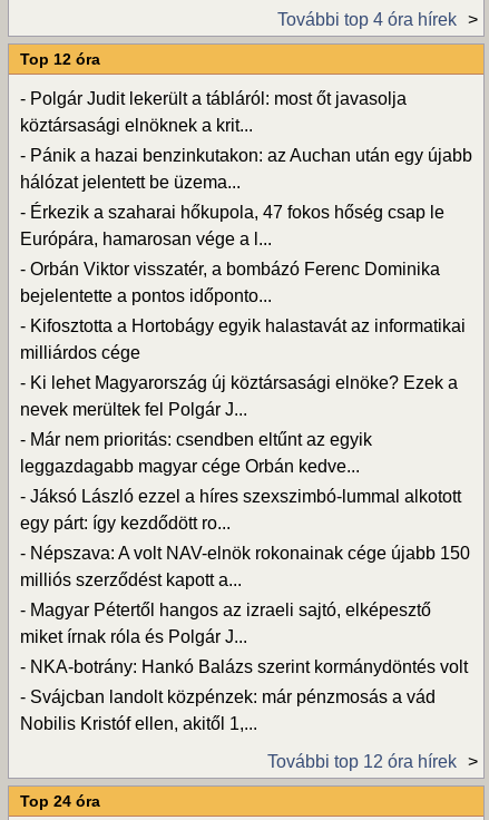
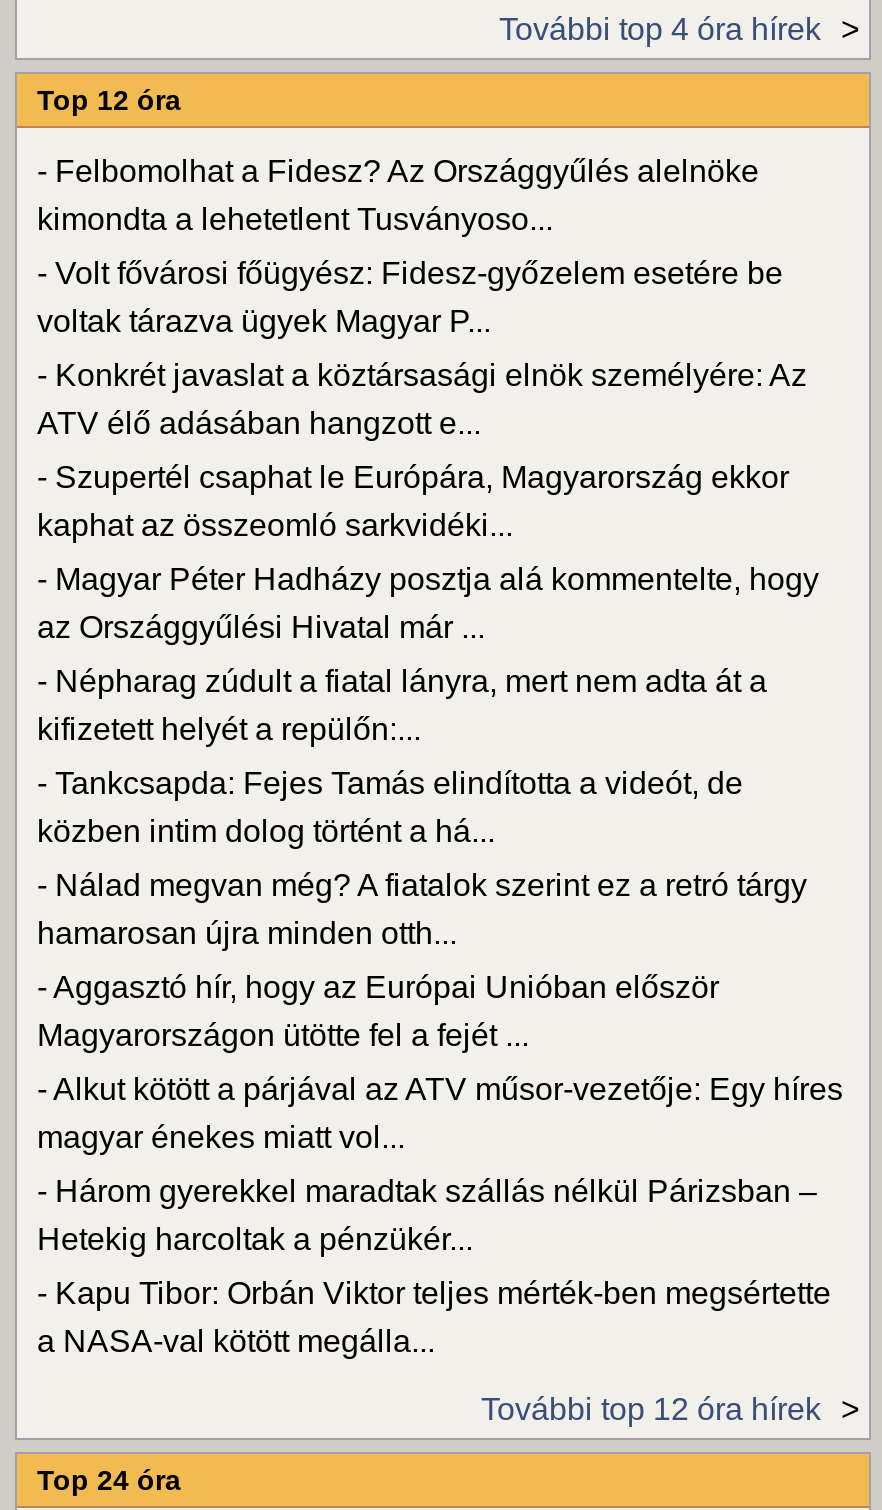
- - Polgár Judit lekerült a tábláról: most őt javasolja
- köztársasági elnöknek a krit...
+ - Felbomolhat a Fidesz? Az Országgyűlés alelnöke
+ kimondta a lehetetlent Tusványoso...

- - Pánik a hazai benzinkutakon: az Auchan után egy újabb
- hálózat jelentett be üzema...
+ - Volt fővárosi főügyész: Fidesz-győzelem esetére be
+ voltak tárazva ügyek Magyar P...

- - Érkezik a szaharai hőkupola, 47 fokos hőség csap le
- Európára, hamarosan vége a l...
+ - Konkrét javaslat a köztársasági elnök személyére: Az
+ ATV élő adásában hangzott e...

- - Orbán Viktor visszatér, a bombázó Ferenc Dominika
- bejelentette a pontos időponto...
+ - Szupertél csaphat le Európára, Magyarország ekkor
+ kaphat az összeomló sarkvidéki...

- - Kifosztotta a Hortobágy egyik halastavát az informatikai
- milliárdos cége
+ - Magyar Péter Hadházy posztja alá kommentelte, hogy
+ az Országgyűlési Hivatal már ...

- - Ki lehet Magyarország új köztársasági elnöke? Ezek a
- nevek merültek fel Polgár J...
+ - Népharag zúdult a fiatal lányra, mert nem adta át a
+ kifizetett helyét a repülőn:...

- - Már nem prioritás: csendben eltűnt az egyik
- leggazdagabb magyar cége Orbán kedve...
+ - Tankcsapda: Fejes Tamás elindította a videót, de
+ közben intim dolog történt a há...

- - Jáksó László ezzel a híres szexszimbó-lummal alkotott
- egy párt: így kezdődött ro...
+ - Nálad megvan még? A fiatalok szerint ez a retró tárgy
+ hamarosan újra minden otth...

- - Népszava: A volt NAV-elnök rokonainak cége újabb 150
- milliós szerződést kapott a...
+ - Aggasztó hír, hogy az Európai Unióban először
+ Magyarországon ütötte fel a fejét ...

- - Magyar Pétertől hangos az izraeli sajtó, elképesztő
- miket írnak róla és Polgár J...
+ - Alkut kötött a párjával az ATV műsor-vezetője: Egy híres
+ magyar énekes miatt vol...

- - NKA-botrány: Hankó Balázs szerint kormánydöntés volt
+ - Három gyerekkel maradtak szállás nélkül Párizsban –
+ Hetekig harcoltak a pénzükér...

- - Svájcban landolt közpénzek: már pénzmosás a vád
- Nobilis Kristóf ellen, akitől 1,...
+ - Kapu Tibor: Orbán Viktor teljes mérték-ben megsértette
+ a NASA-val kötött megálla...
